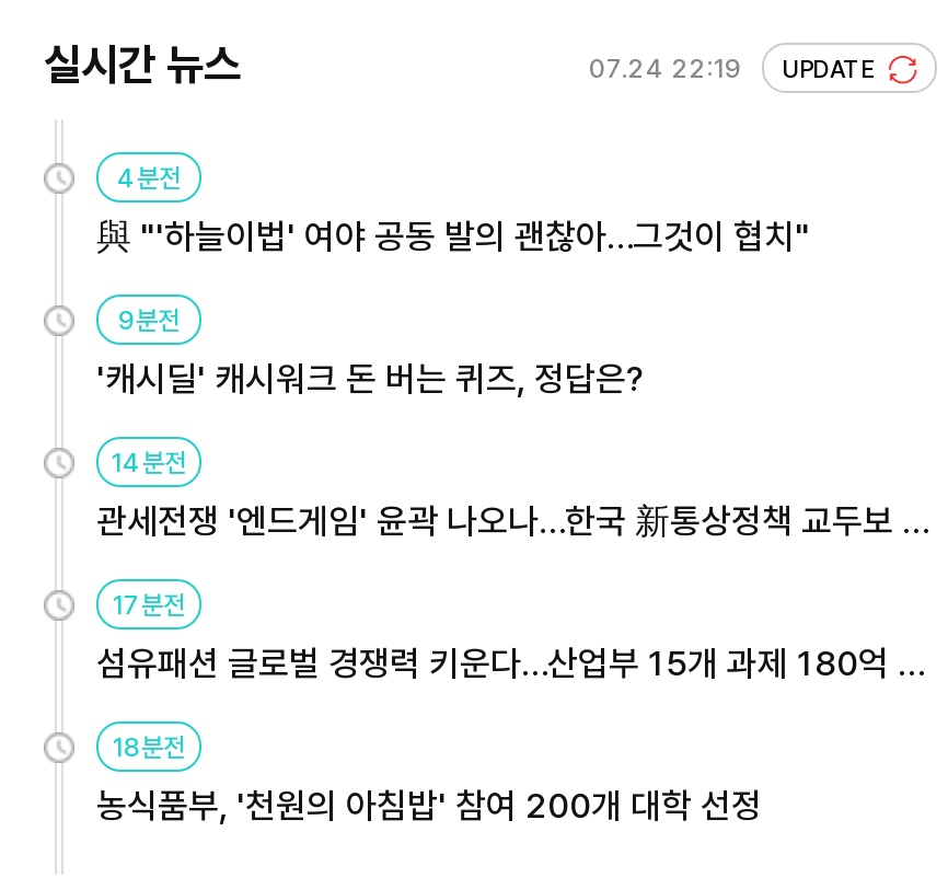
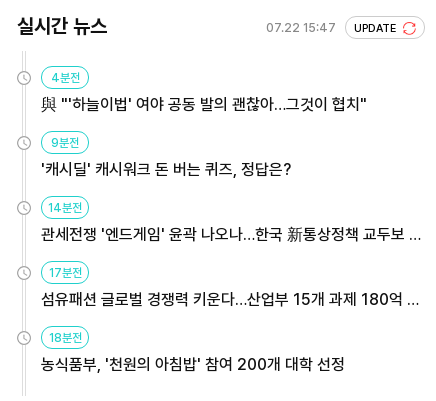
- 07.24 22:19 UPDATE
+ 07.22 15:47 UPDATE
